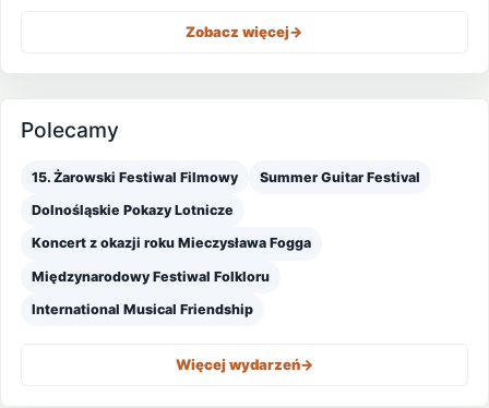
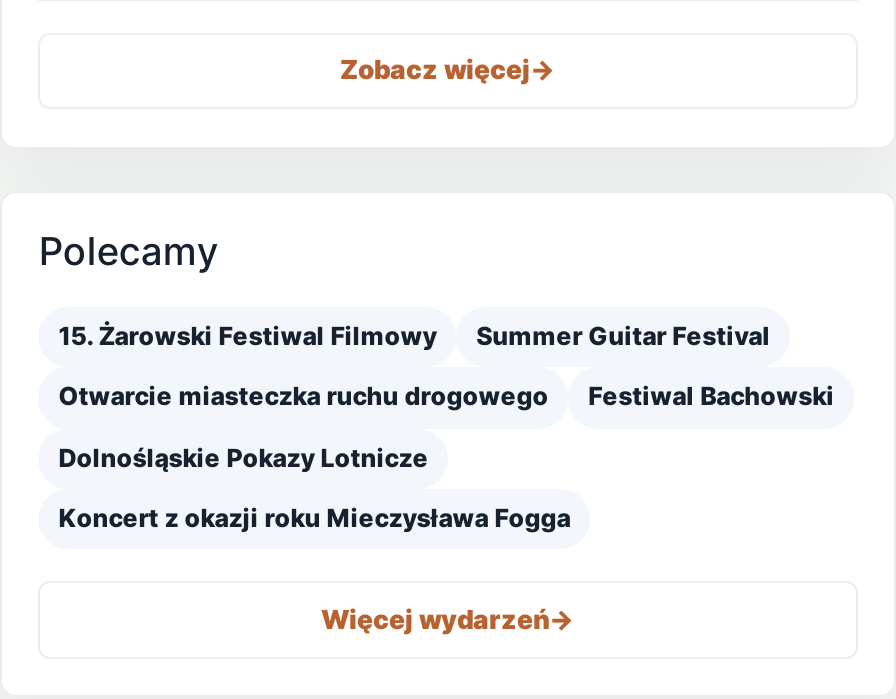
+ Otwarcie miasteczka ruchu drogowego
+ Festiwal Bachowski

moved down: Dolnośląskie Pokazy Lotnicze | Koncert z okazji roku Mieczysława Fogga

- Międzynarodowy Festiwal Folkloru
- International Musical Friendship
